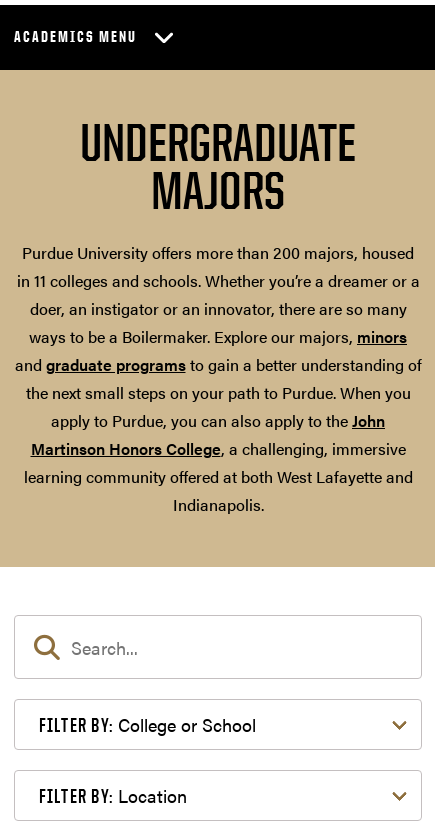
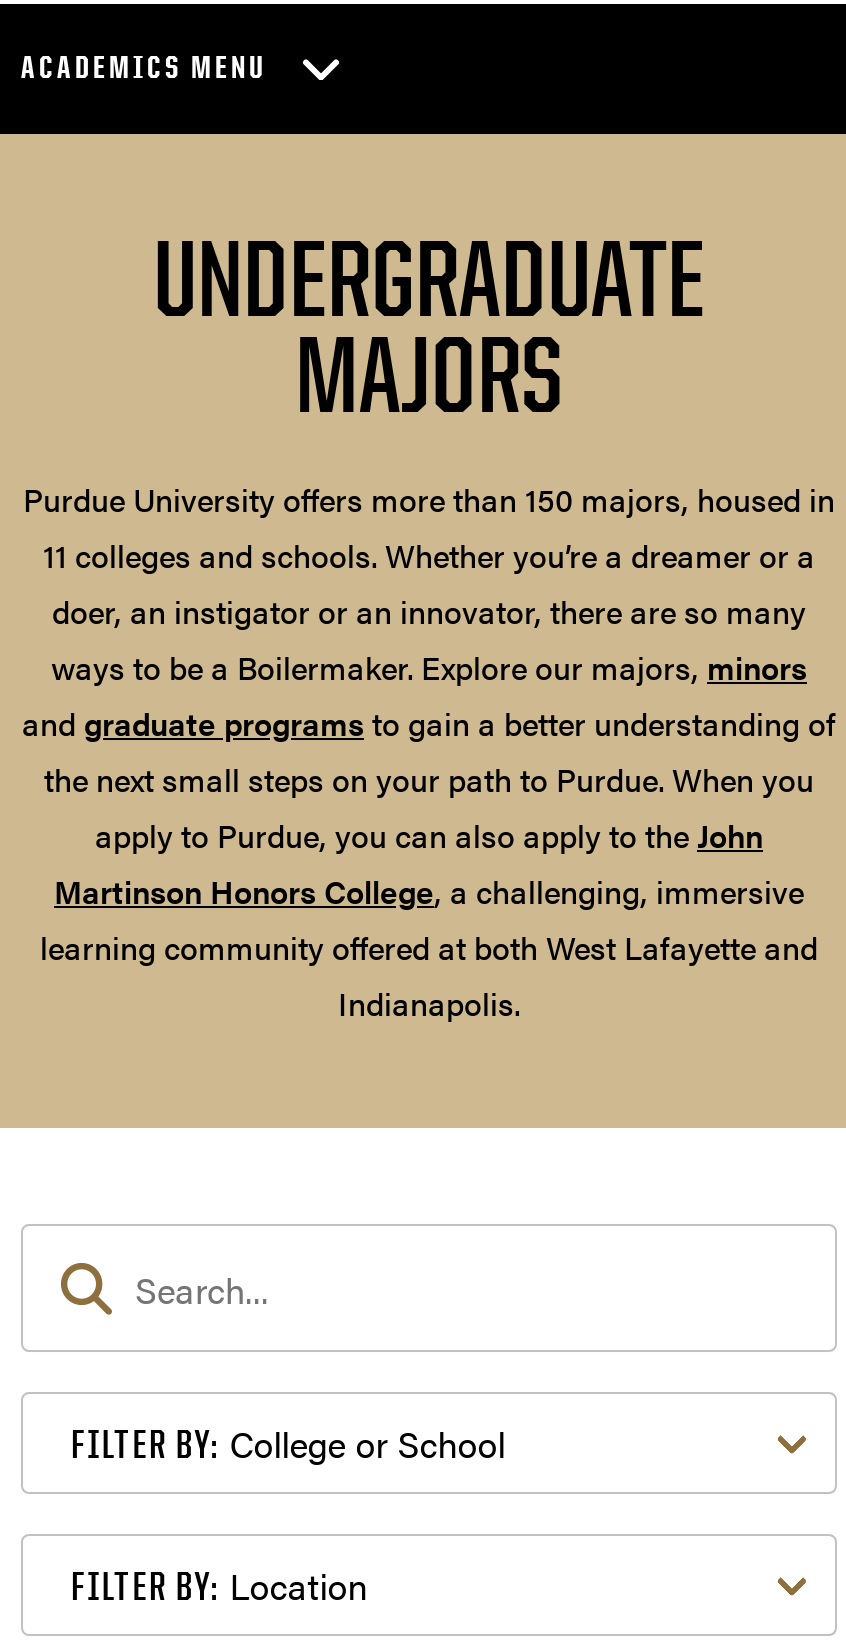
- Purdue University offers more than 200 majors, housed
- in 11 colleges and schools. Whether you’re a dreamer or a
+ Purdue University offers more than 150 majors, housed in
+ 11 colleges and schools. Whether you’re a dreamer or a
